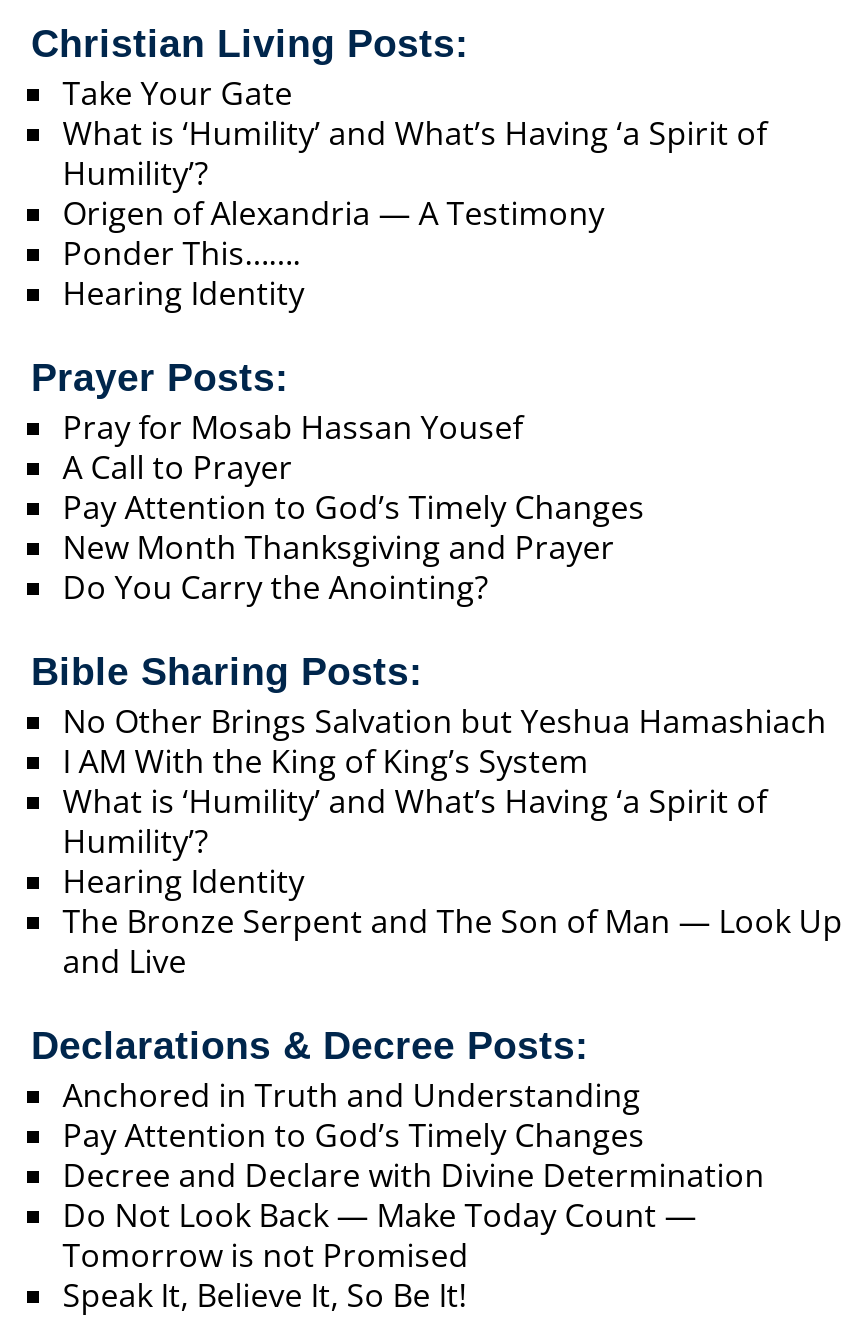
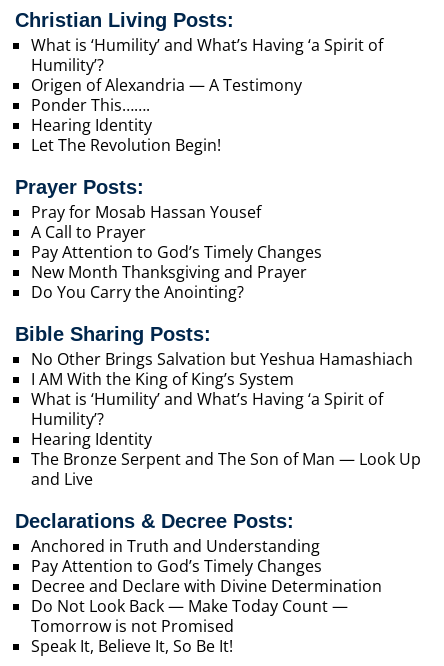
- Take Your Gate

moved up: What is ‘Humility’ and What’s Having ‘a Spirit of | Humility’? | Origen of Alexandria — A Testimony | Ponder This……. | Hearing Identity

+ Let The Revolution Begin!
